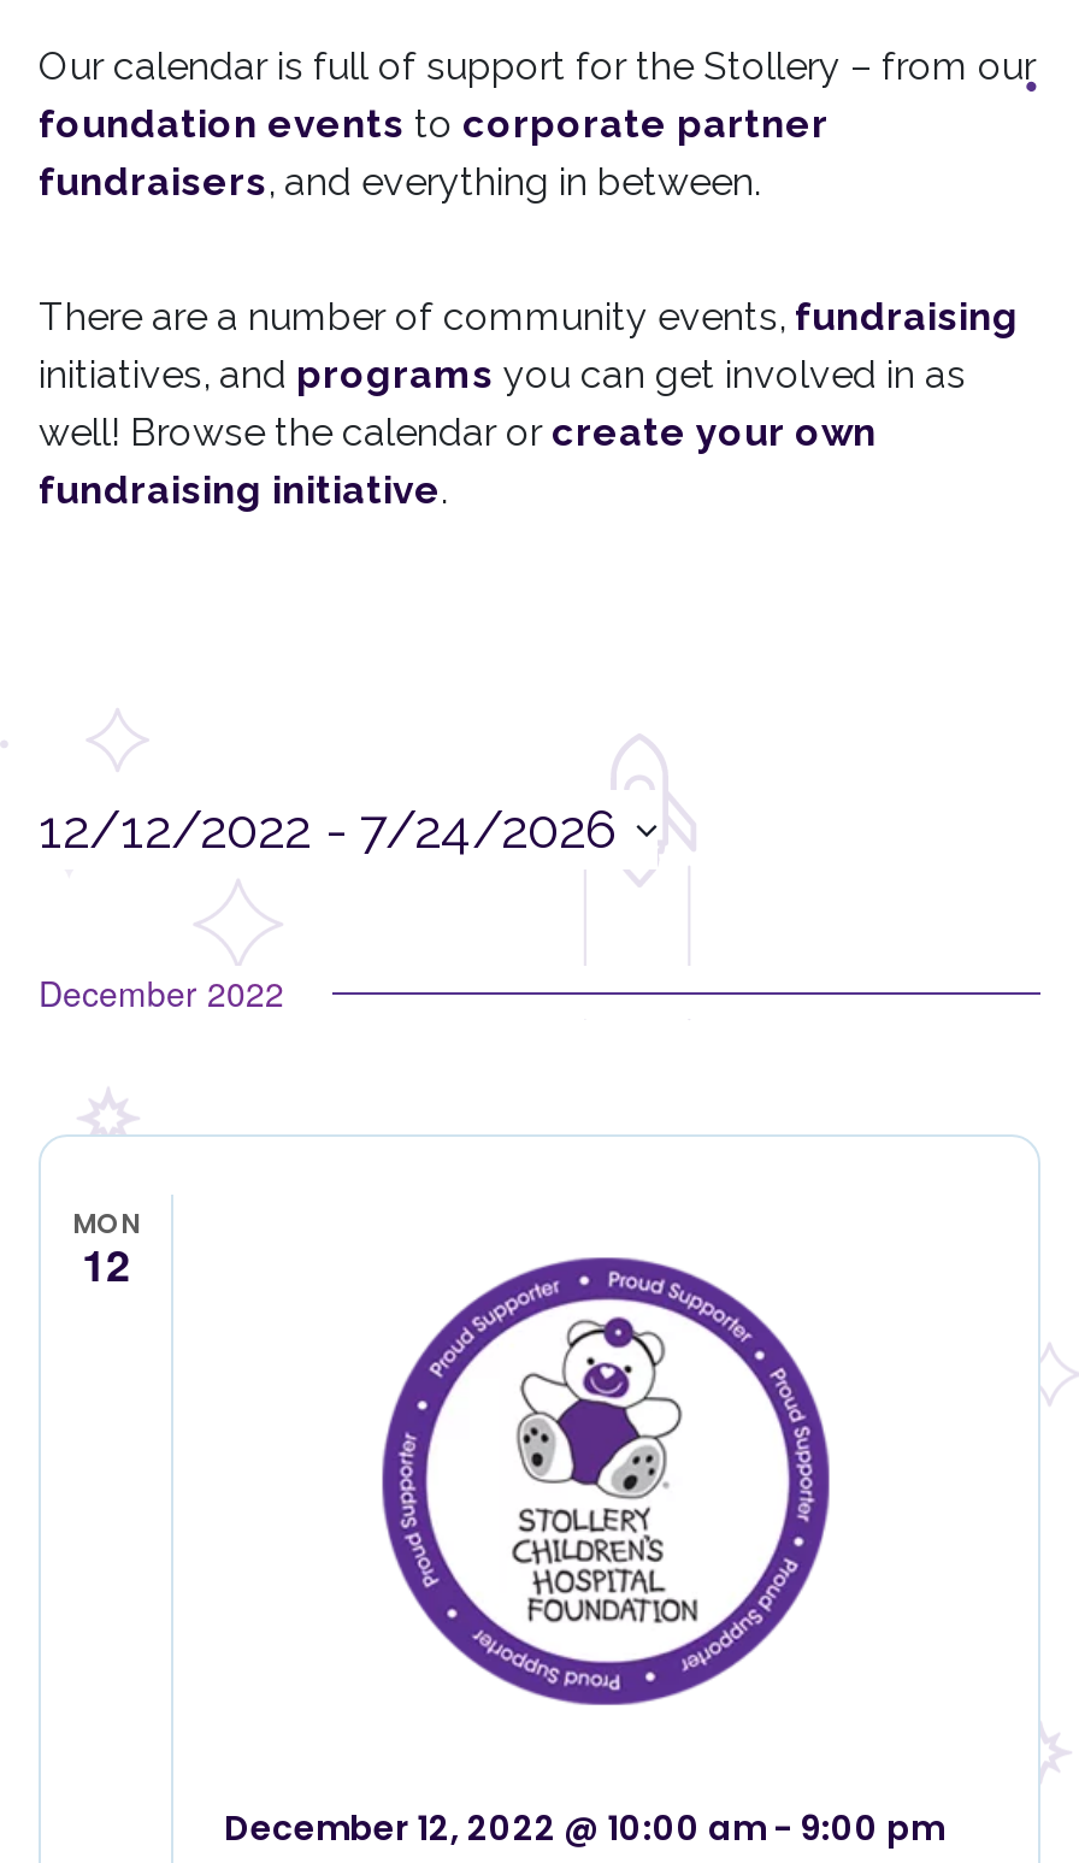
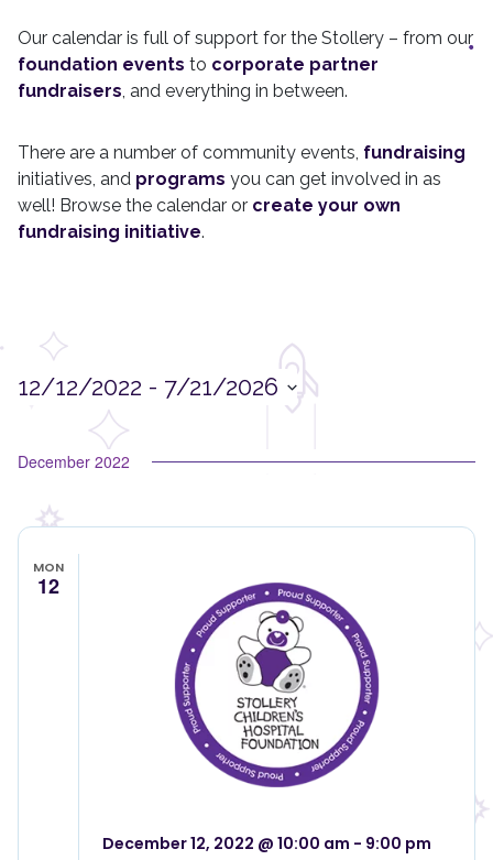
- 12/12/2022 - 7/24/2026
+ 12/12/2022 - 7/21/2026
